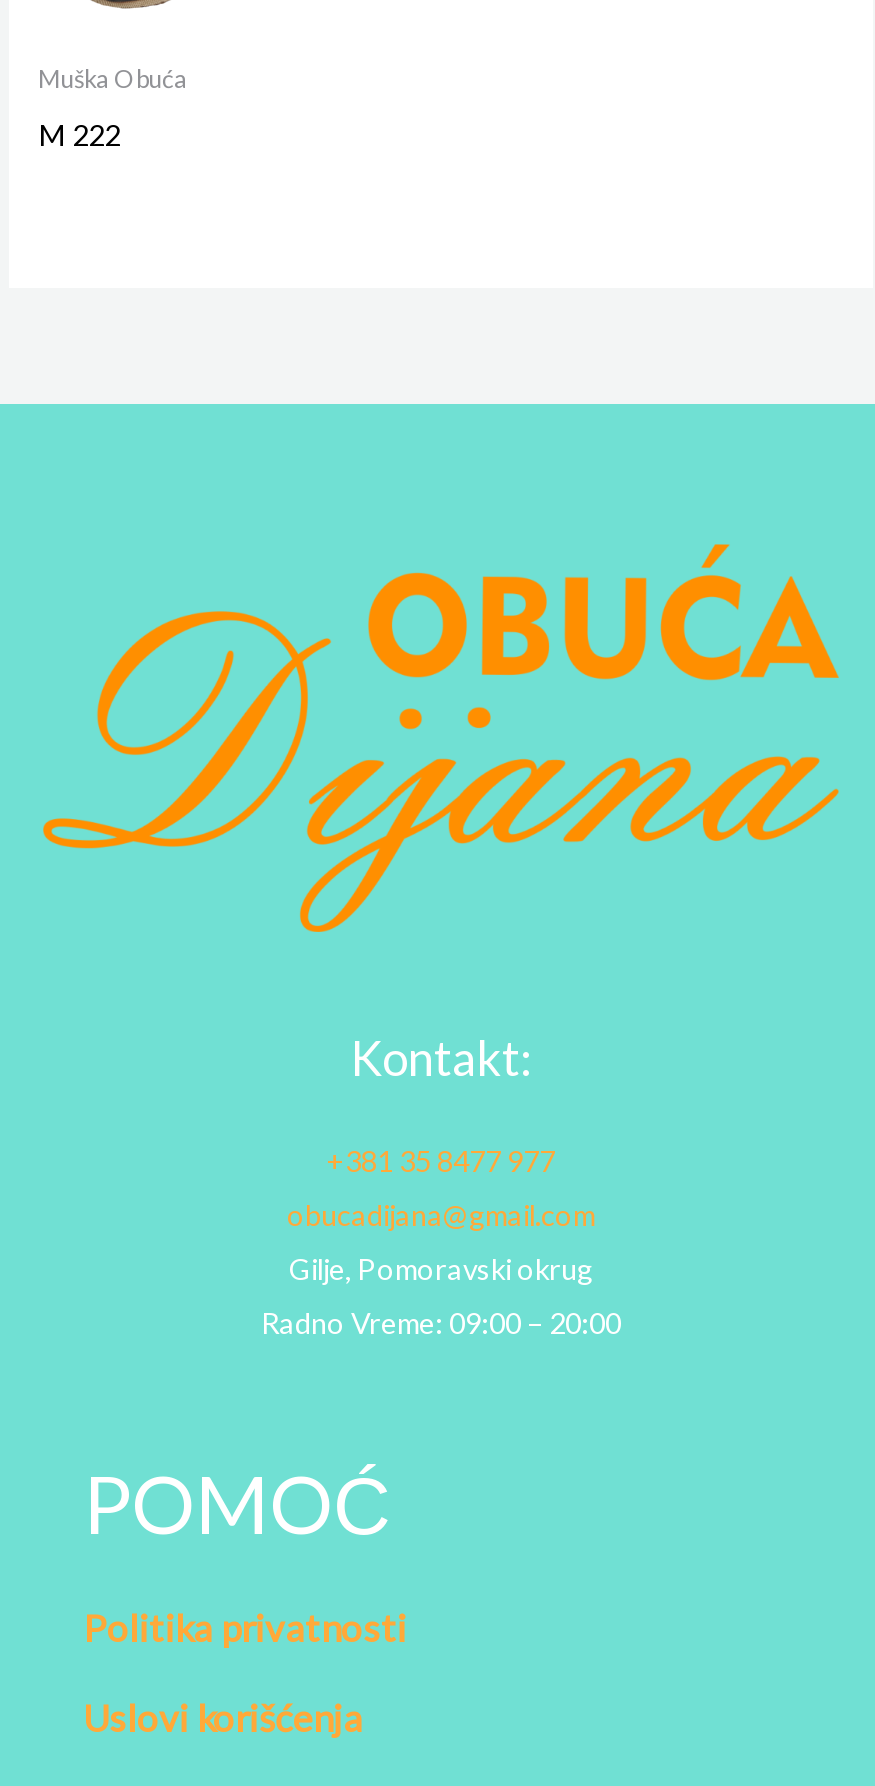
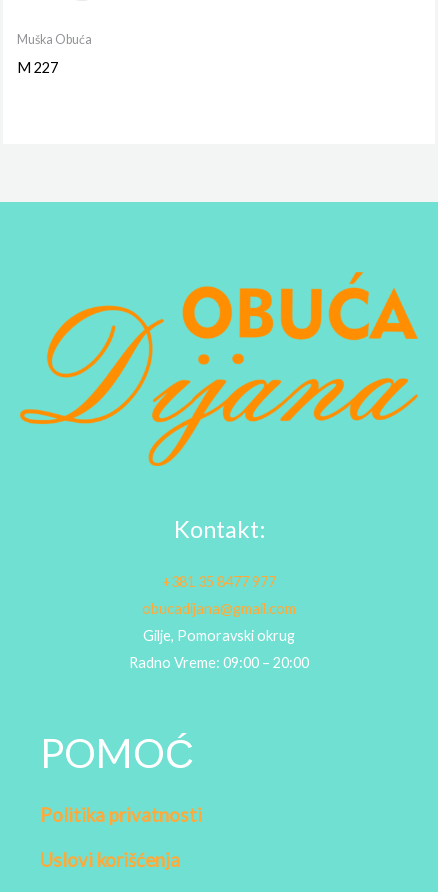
- M 222
+ M 227
